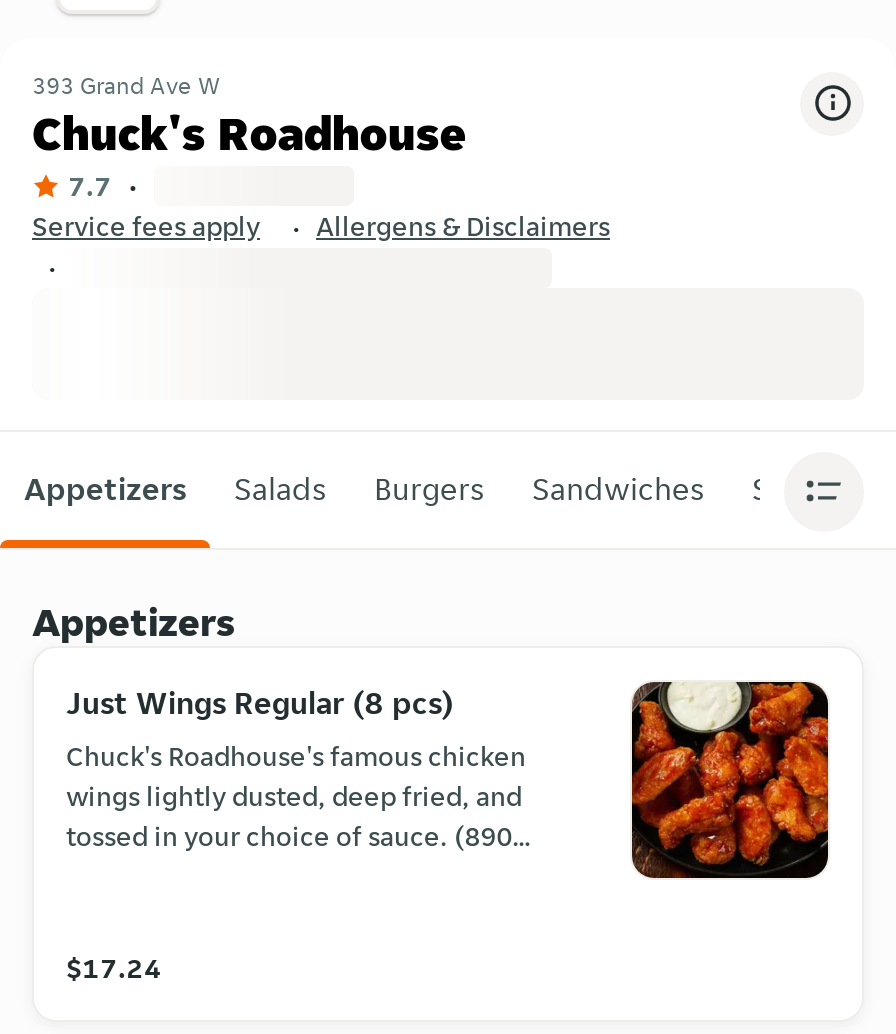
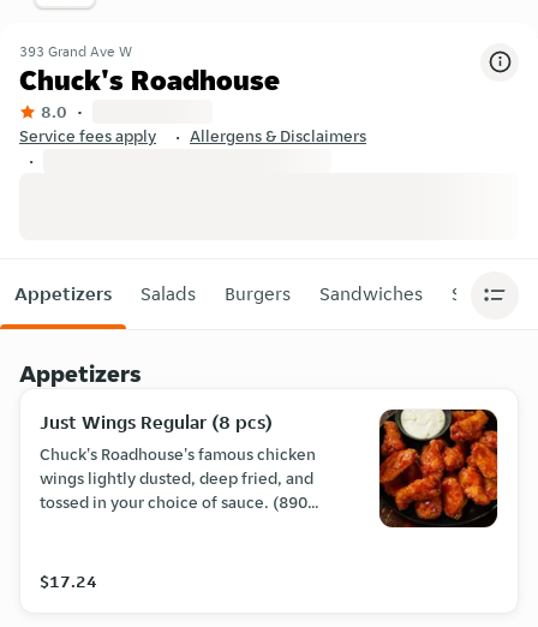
- 7.7
+ 8.0
